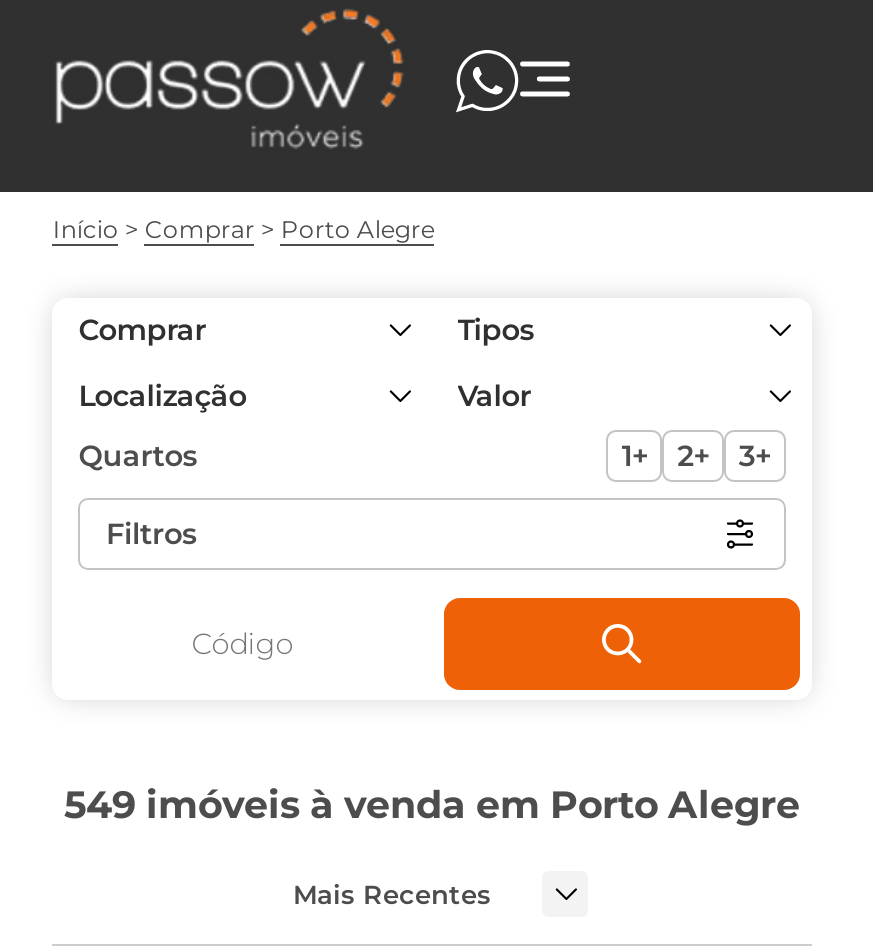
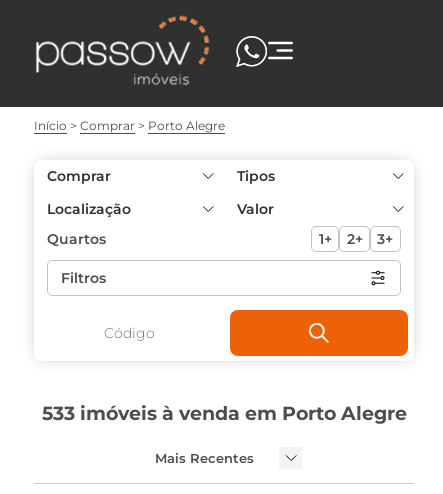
- 549 imóveis à venda em Porto Alegre
+ 533 imóveis à venda em Porto Alegre
